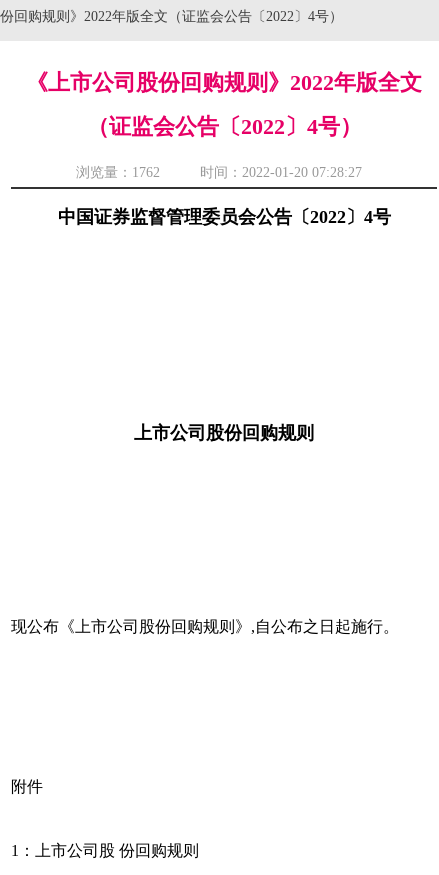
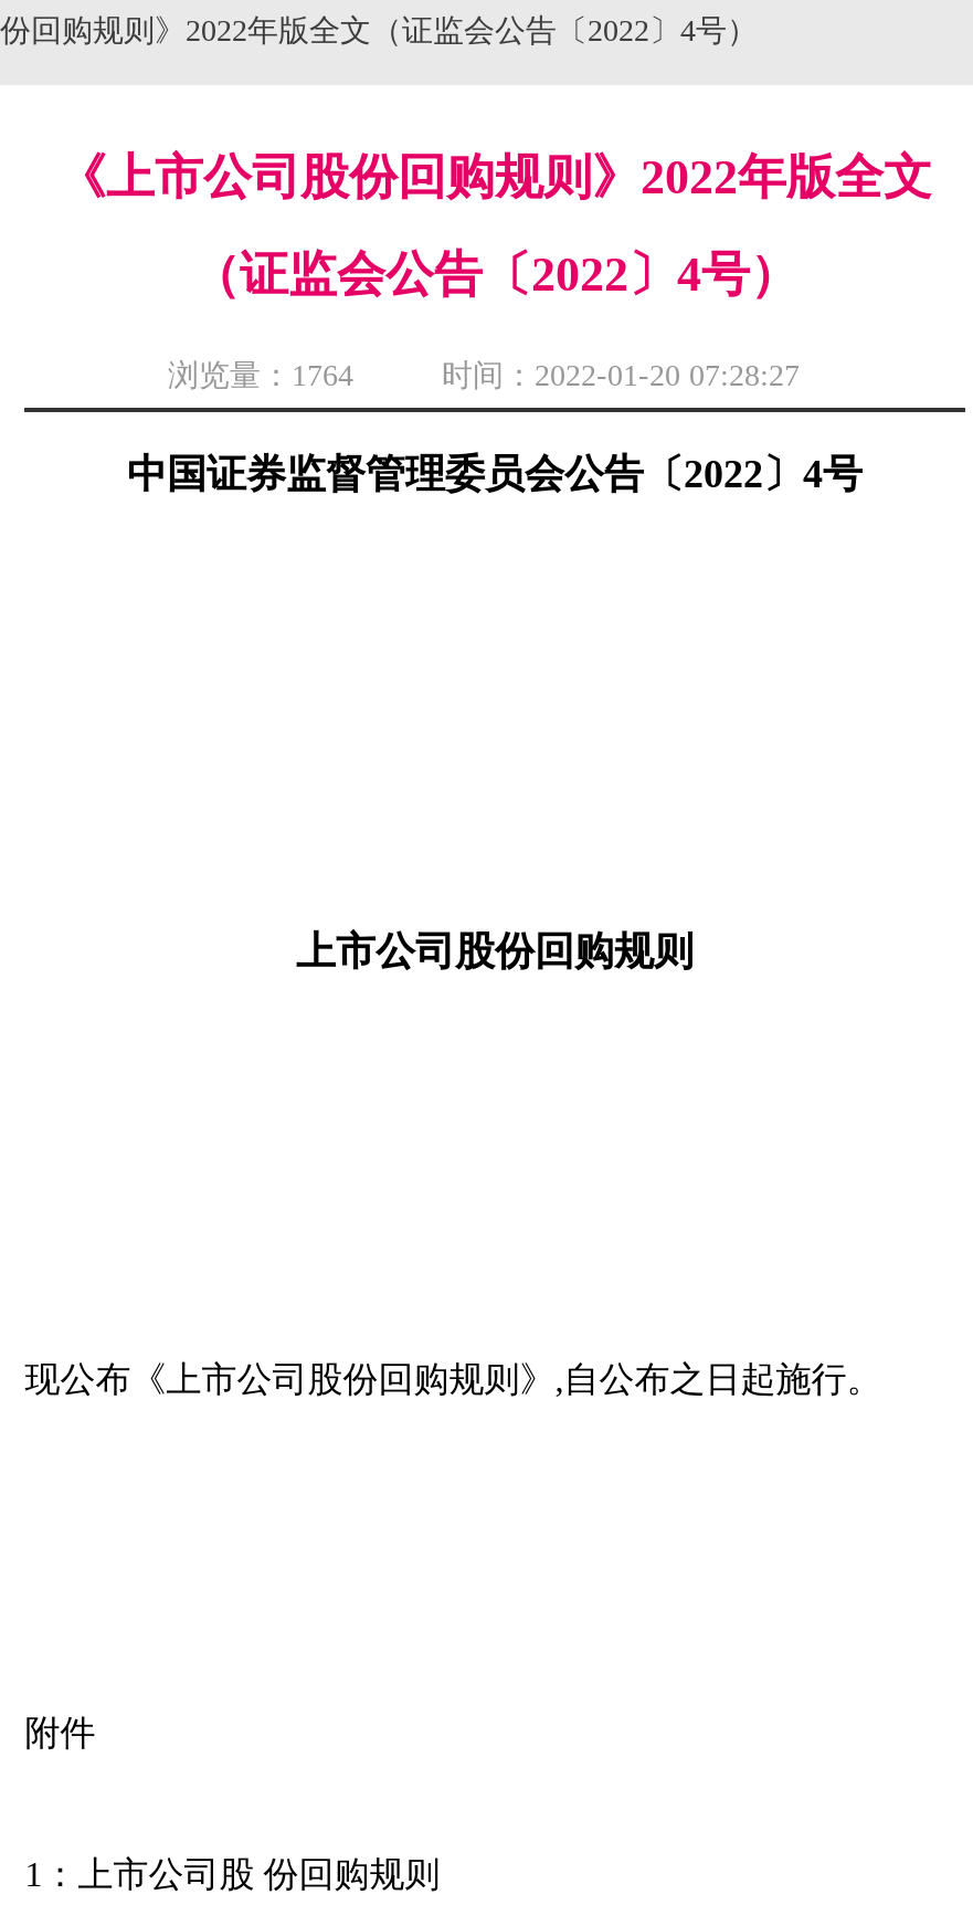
- 浏览量：1762 时间：2022-01-20 07:28:27
+ 浏览量：1764 时间：2022-01-20 07:28:27
